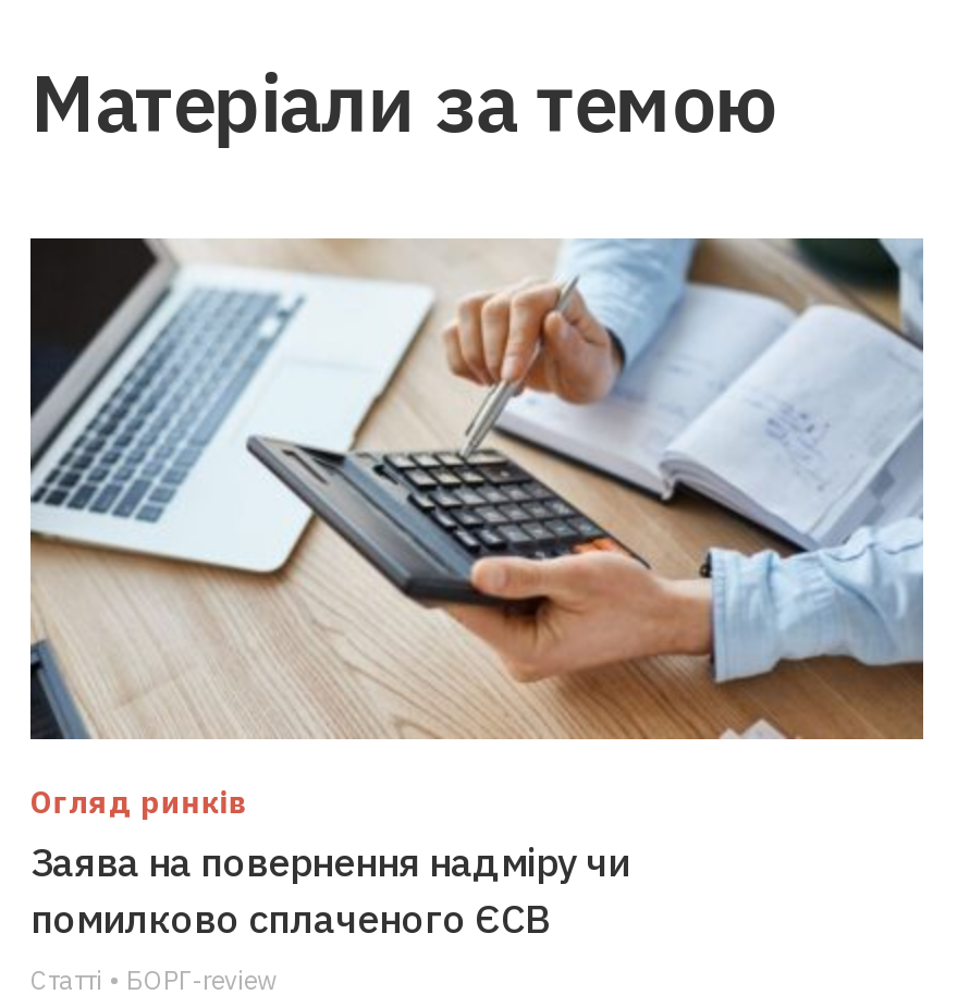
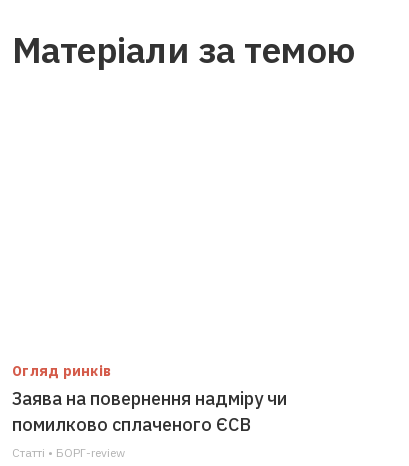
- [image]
